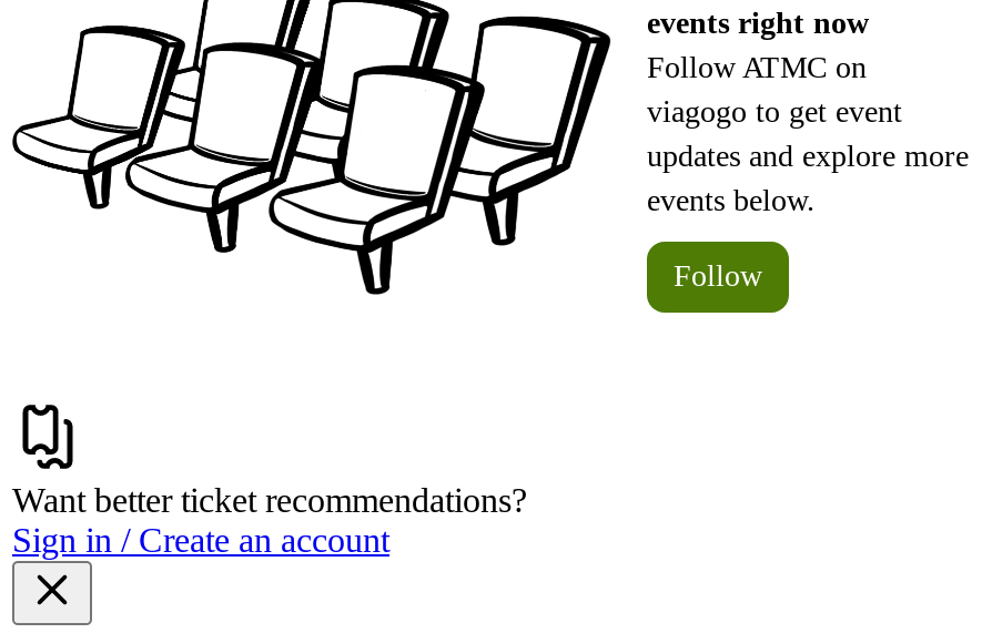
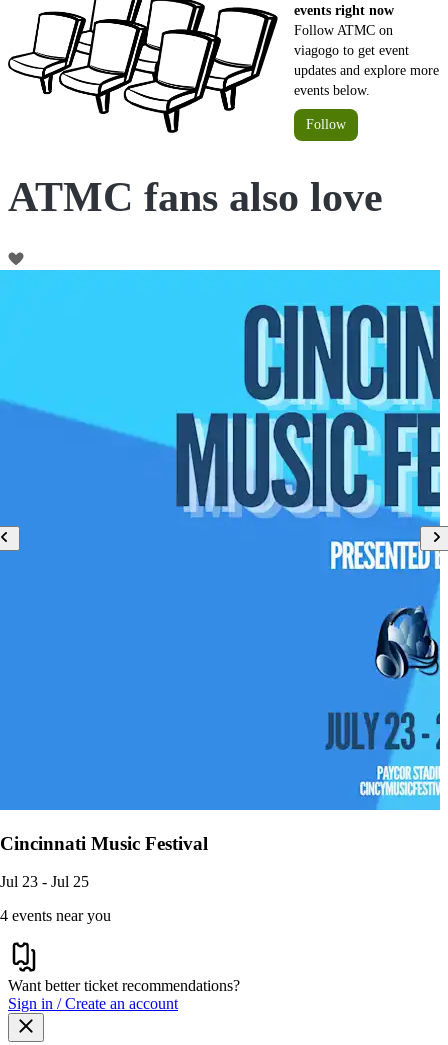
+ [image]
+ Cincinnati Music Festival
+ Jul 23 - Jul 25
+ 4 events near you

+ ATMC fans also love
